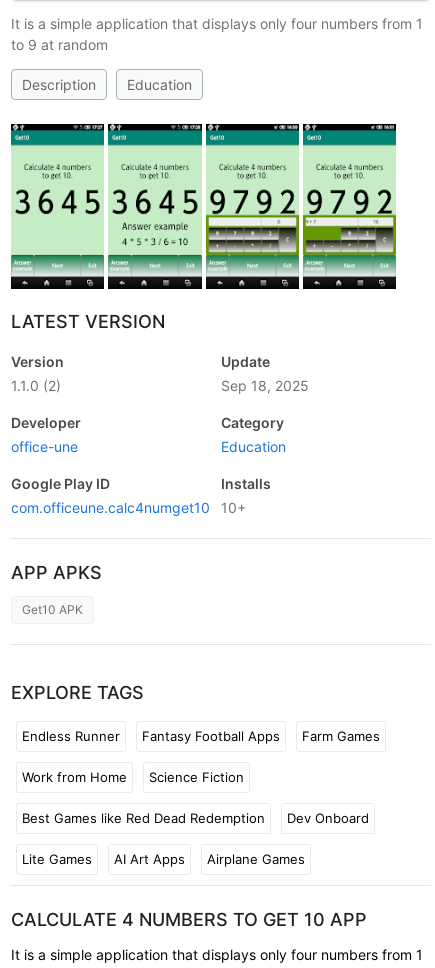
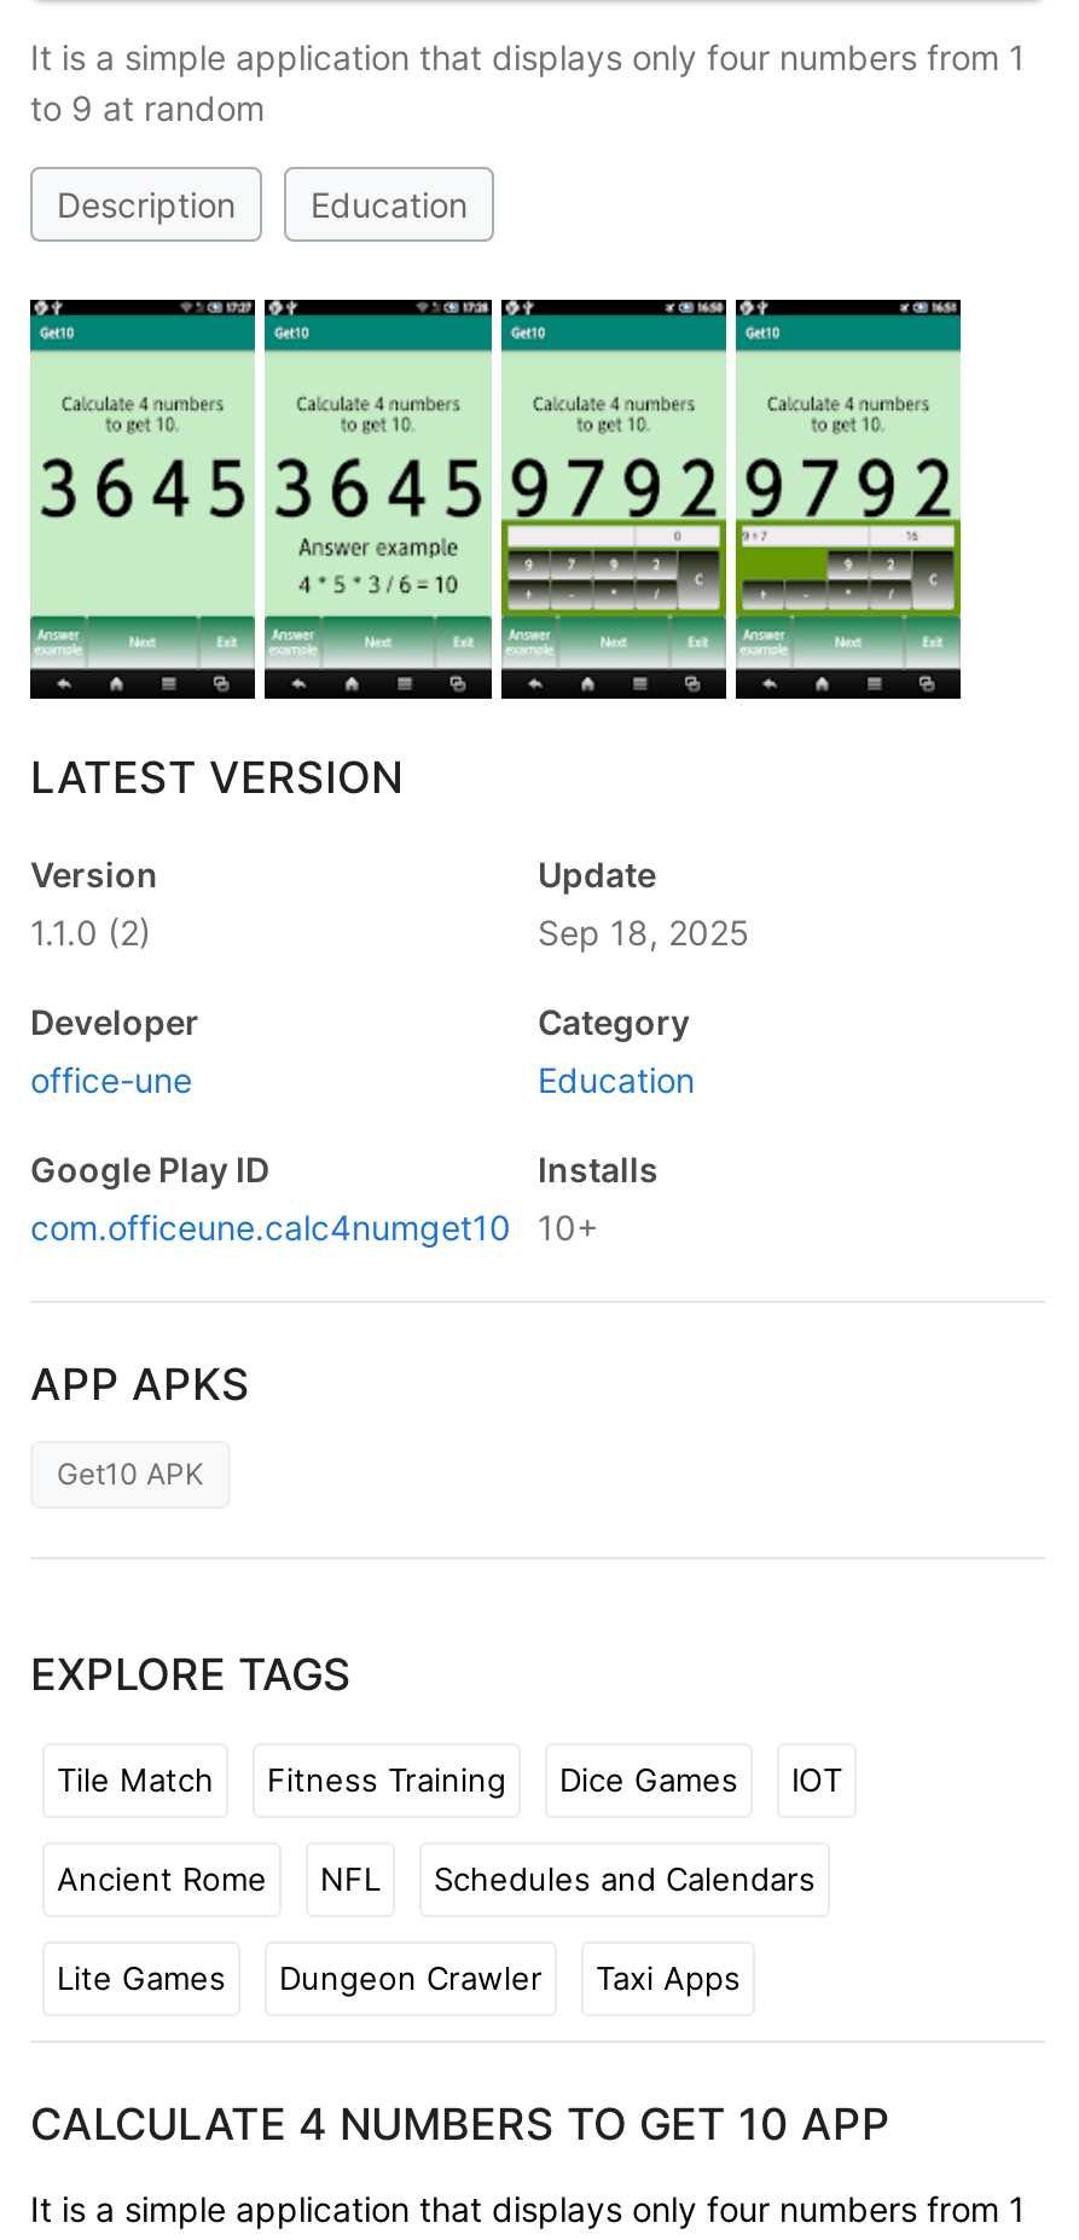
- Endless Runner
- Fantasy Football Apps
- Farm Games
- Work from Home
- Science Fiction
- Best Games like Red Dead Redemption
- Dev Onboard
+ Tile Match
+ Fitness Training
+ Dice Games
+ IOT
+ Ancient Rome
+ NFL
+ Schedules and Calendars

- AI Art Apps
- Airplane Games
+ Dungeon Crawler
+ Taxi Apps
